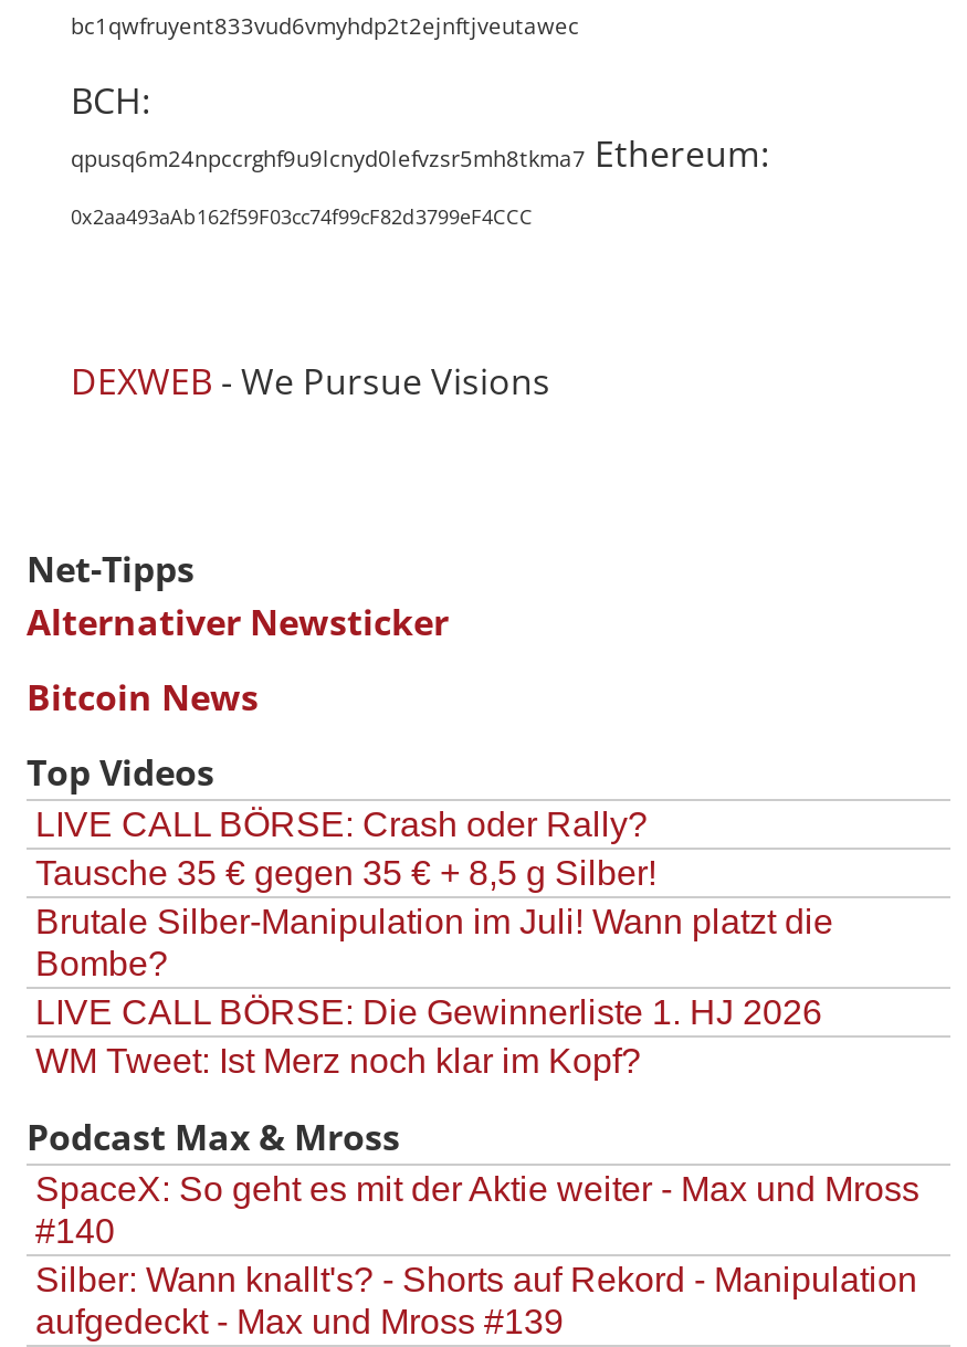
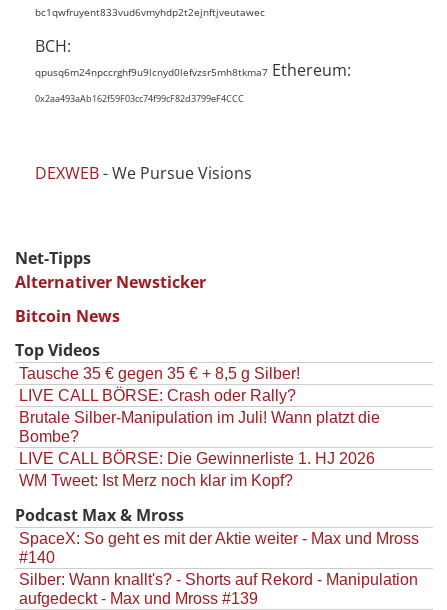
moved down: LIVE CALL BÖRSE: Crash oder Rally?

moved up: Tausche 35 € gegen 35 € + 8,5 g Silber!
